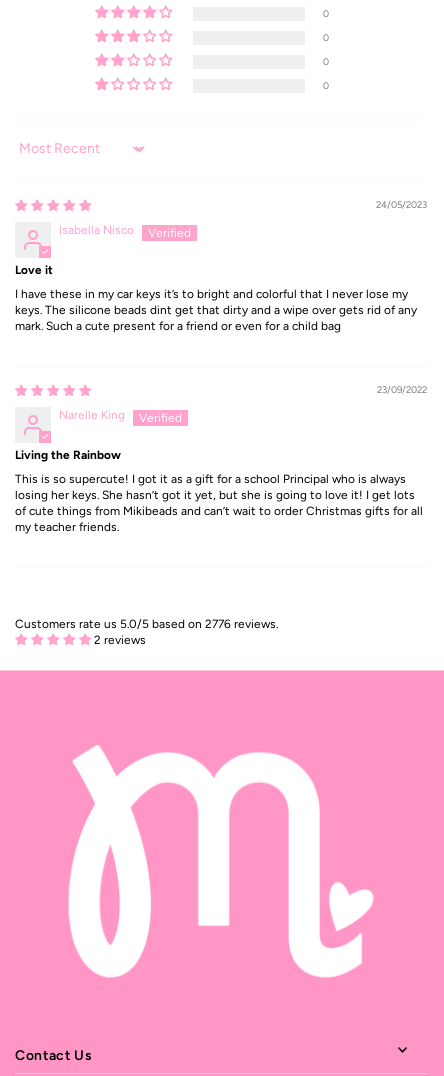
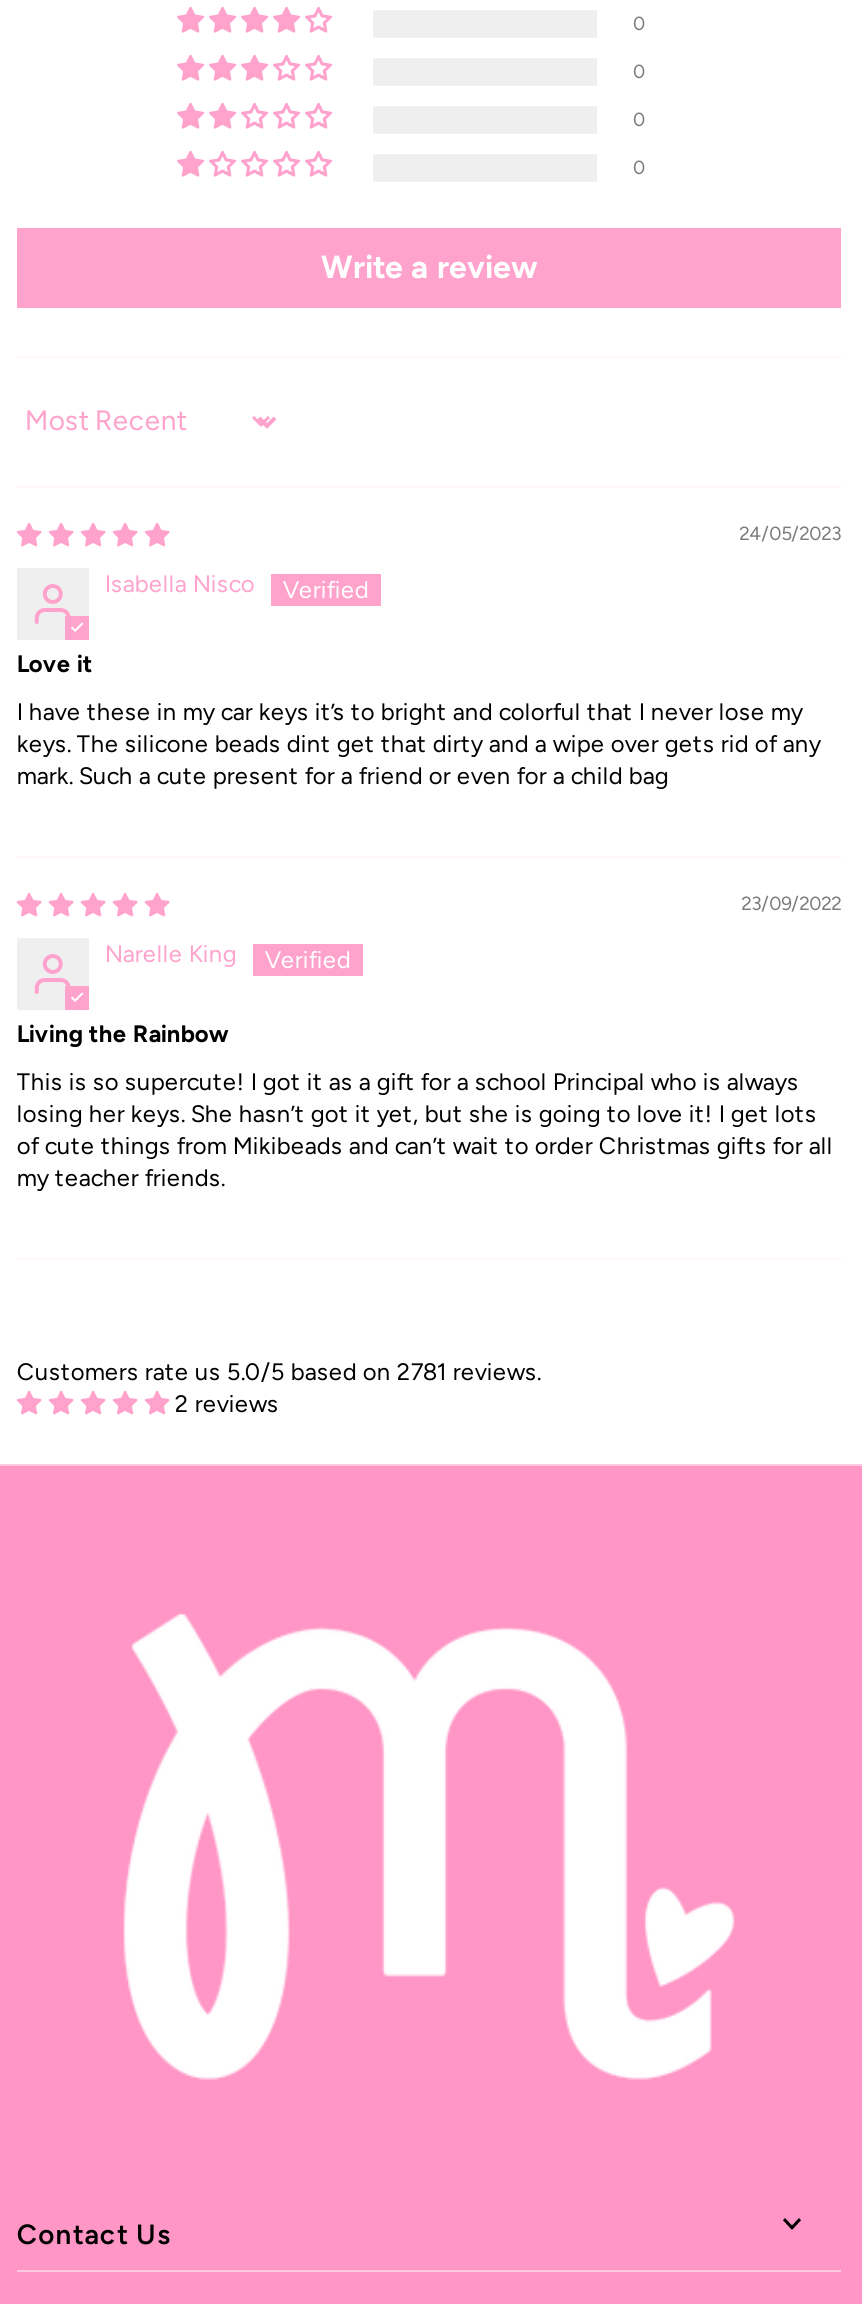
+ Write a review

- Customers rate us 5.0/5 based on 2776 reviews.
+ Customers rate us 5.0/5 based on 2781 reviews.
